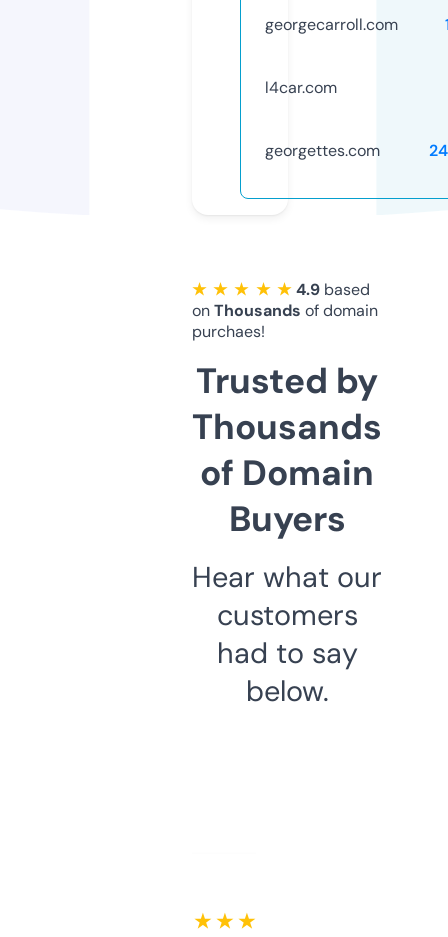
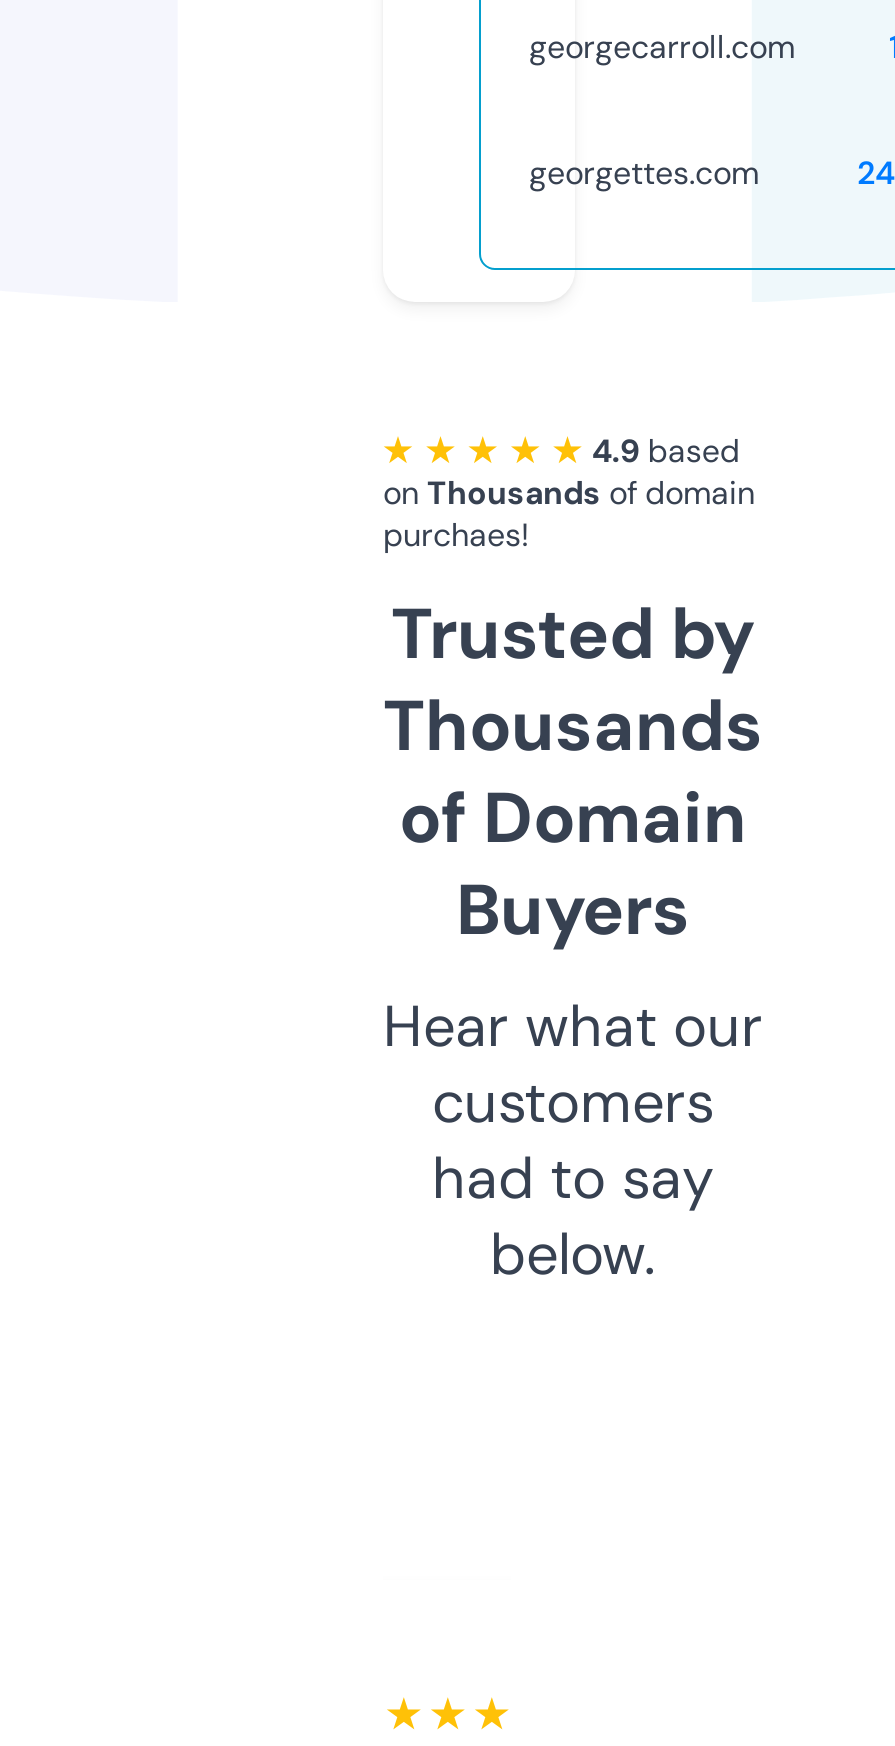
- l4car.com
